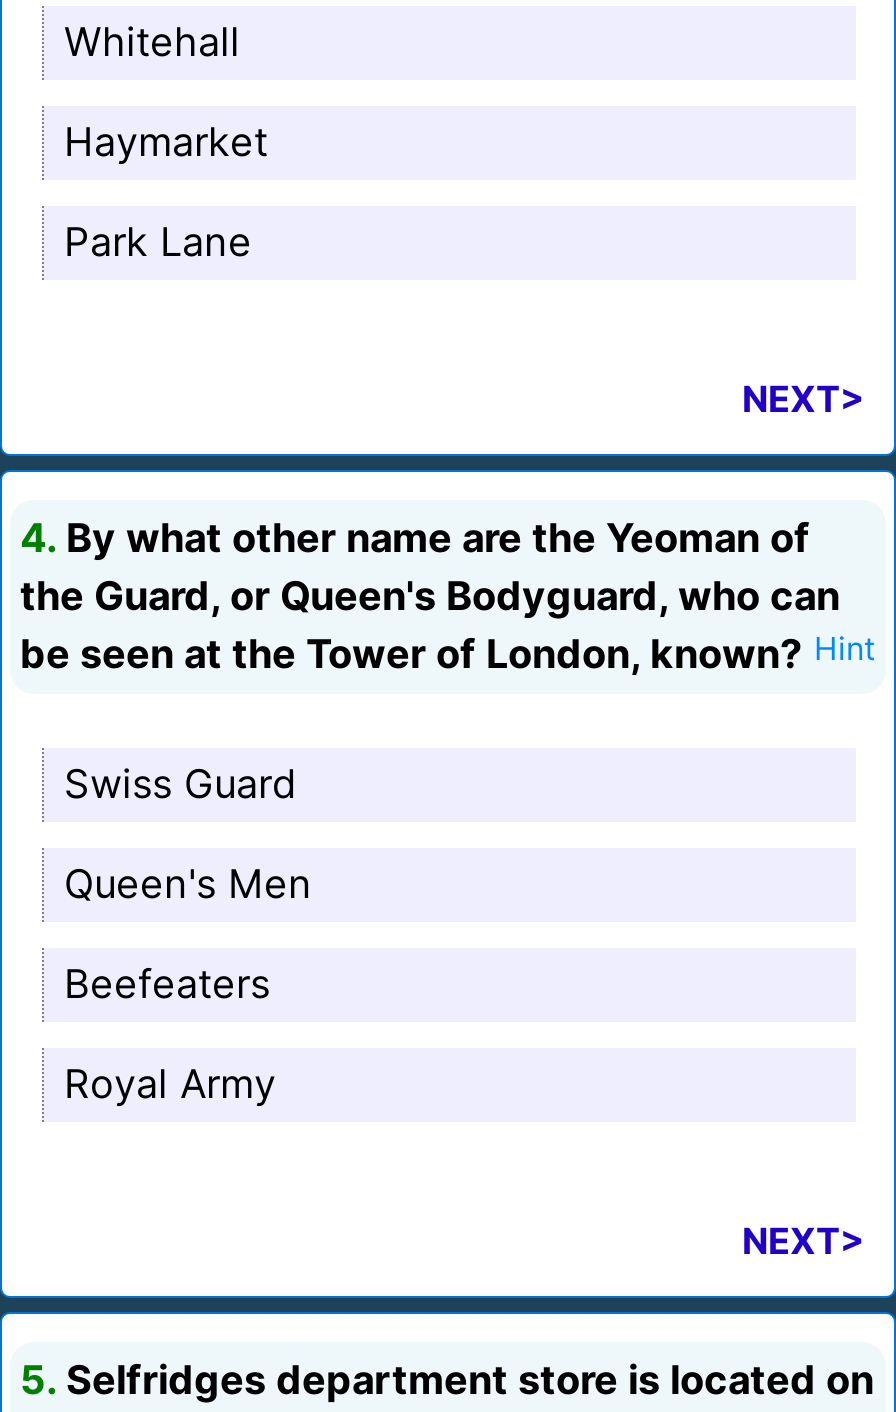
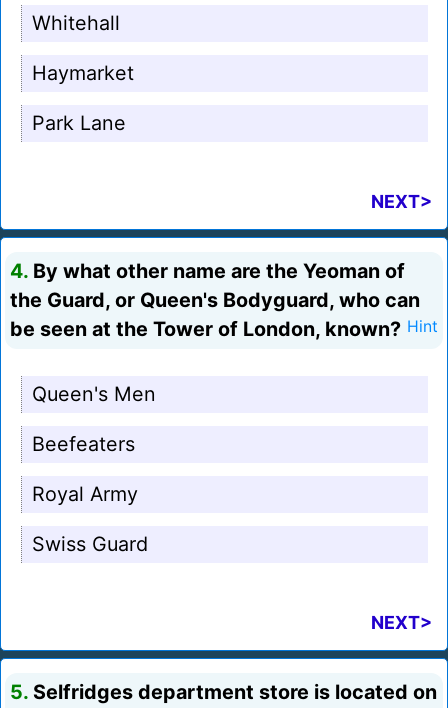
moved down: Swiss Guard

moved up: Queen's Men | Beefeaters | Royal Army
